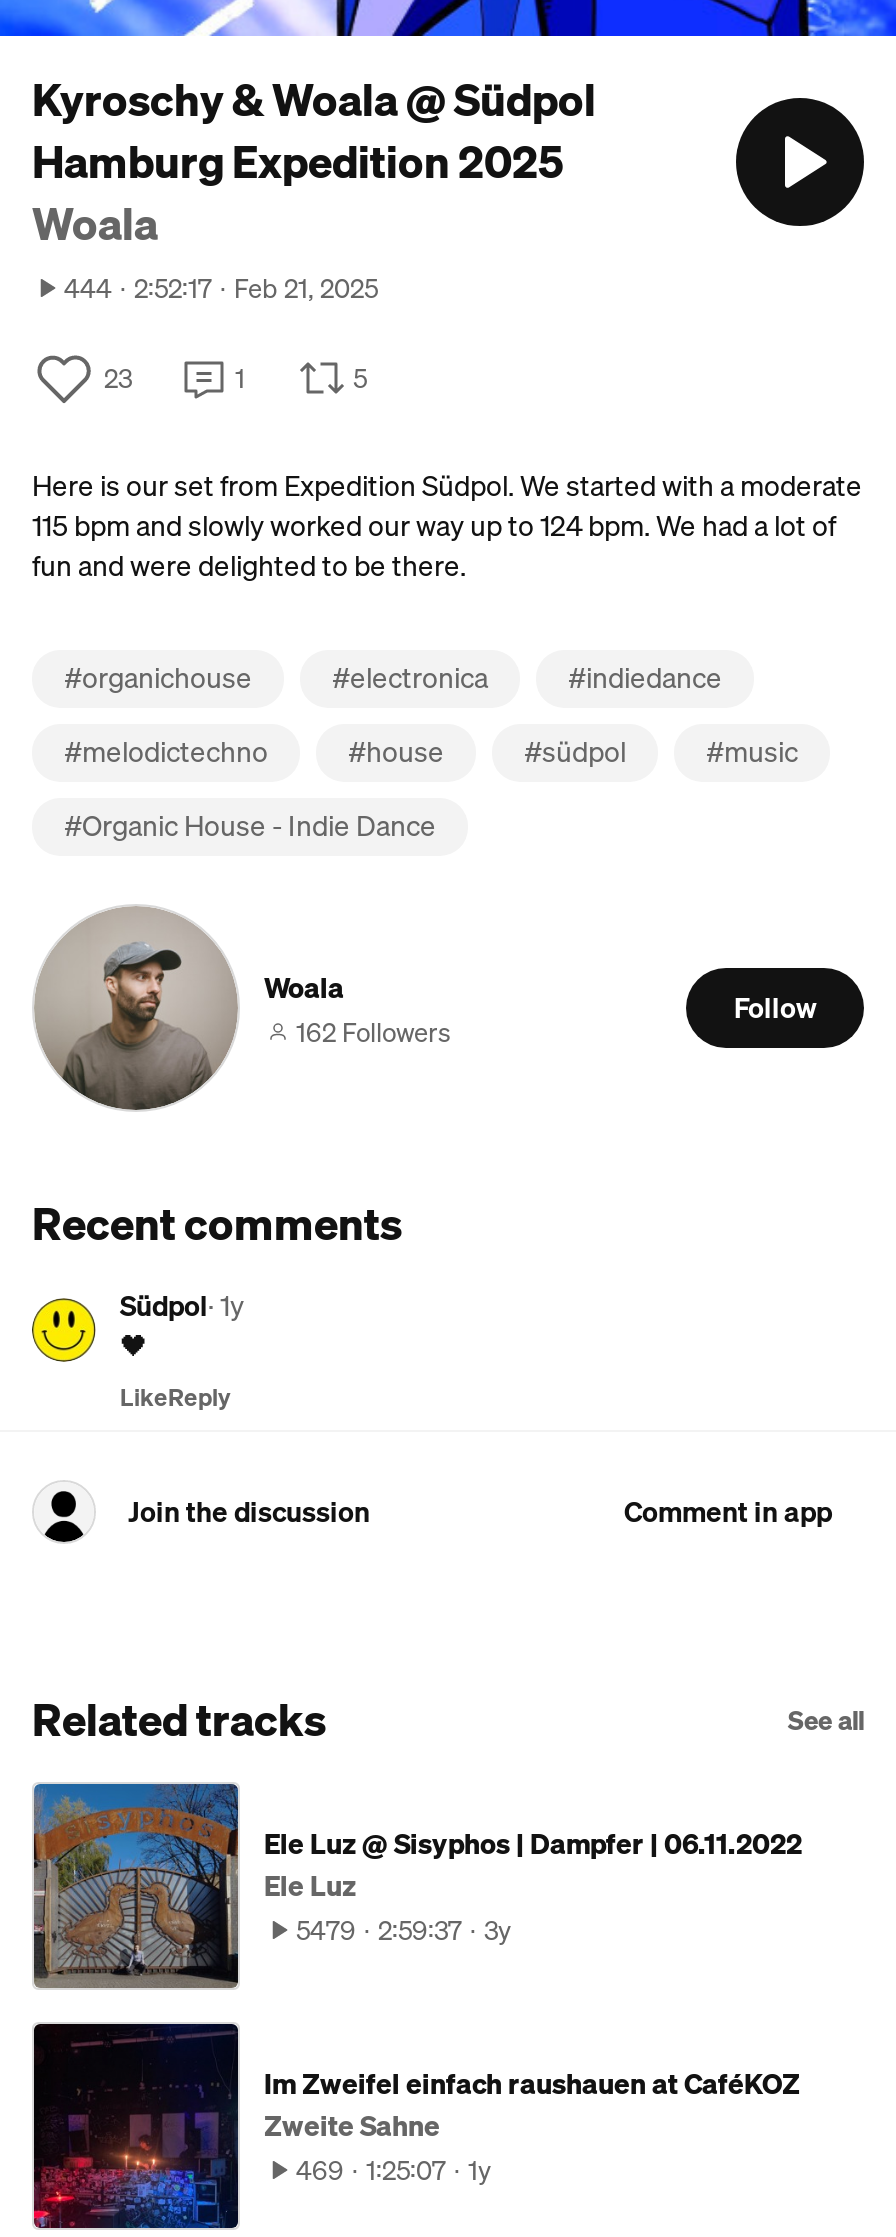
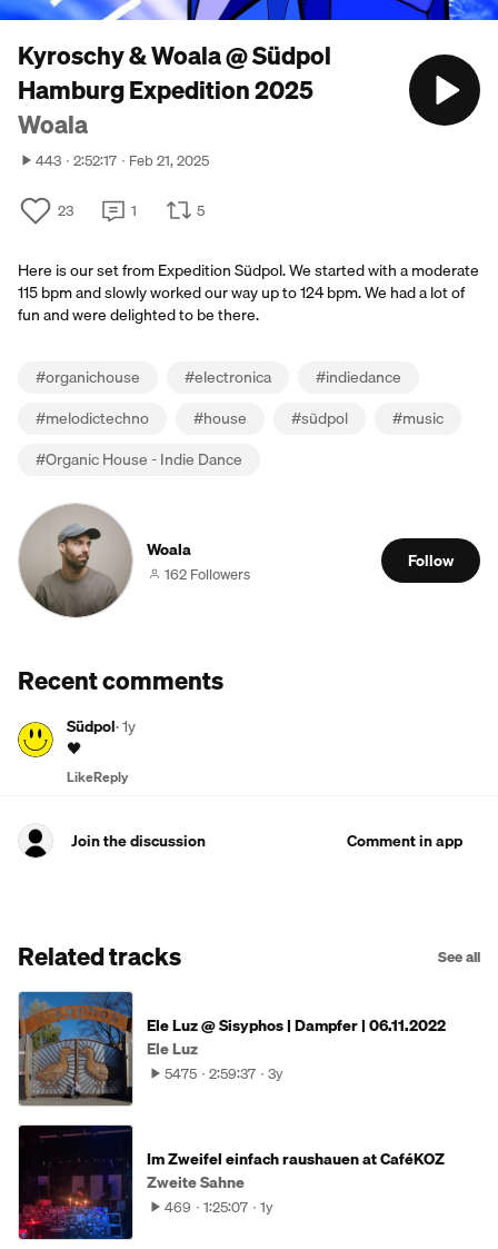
- 444 2:52:17 Feb 21, 2025
+ 443 2:52:17 Feb 21, 2025

- 5479 2:59:37 3y
+ 5475 2:59:37 3y
